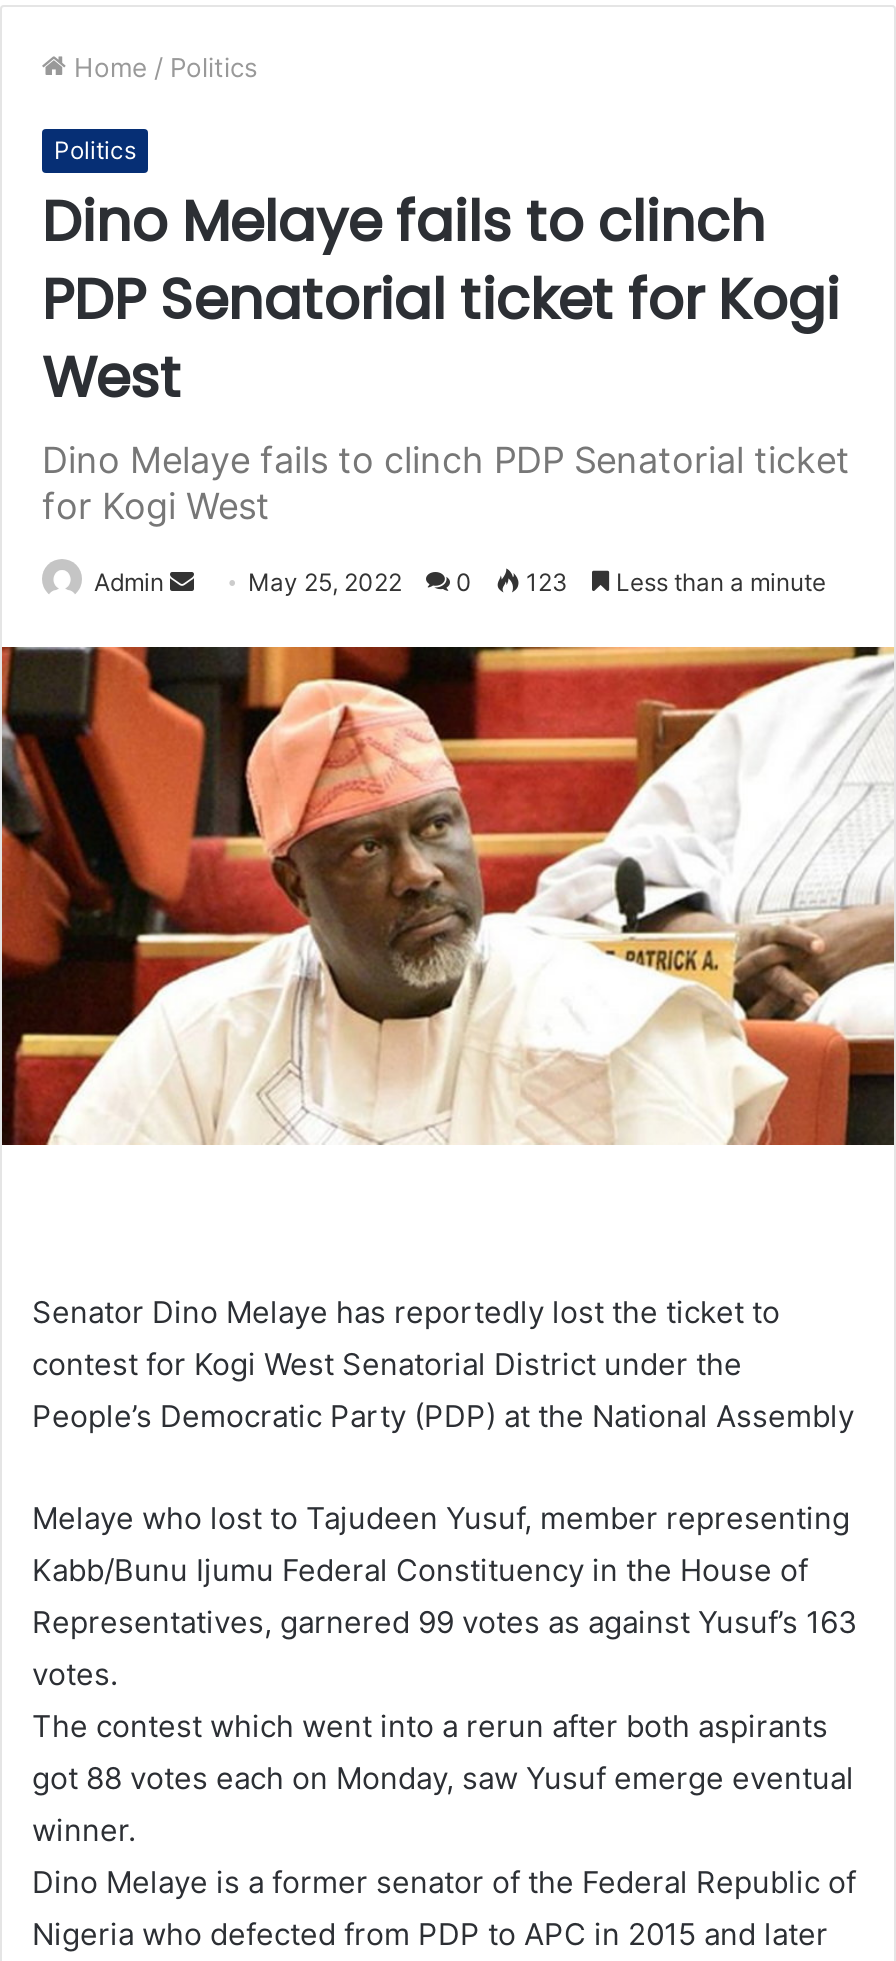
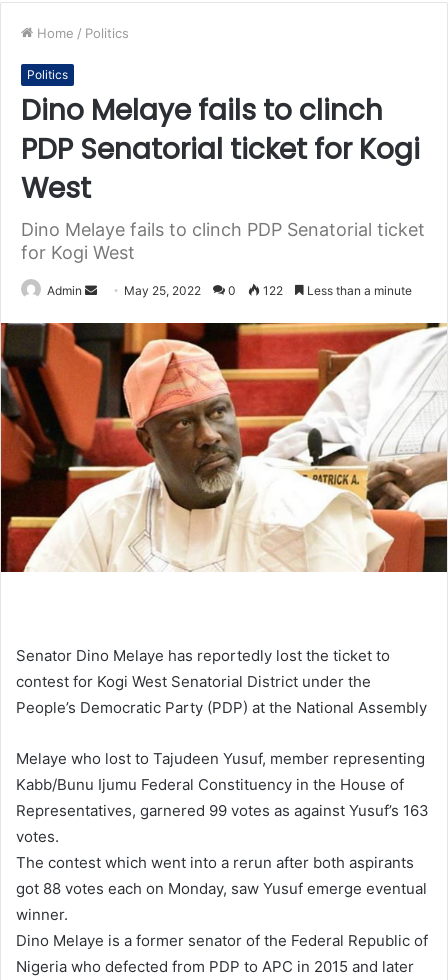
- 123
+ 122
